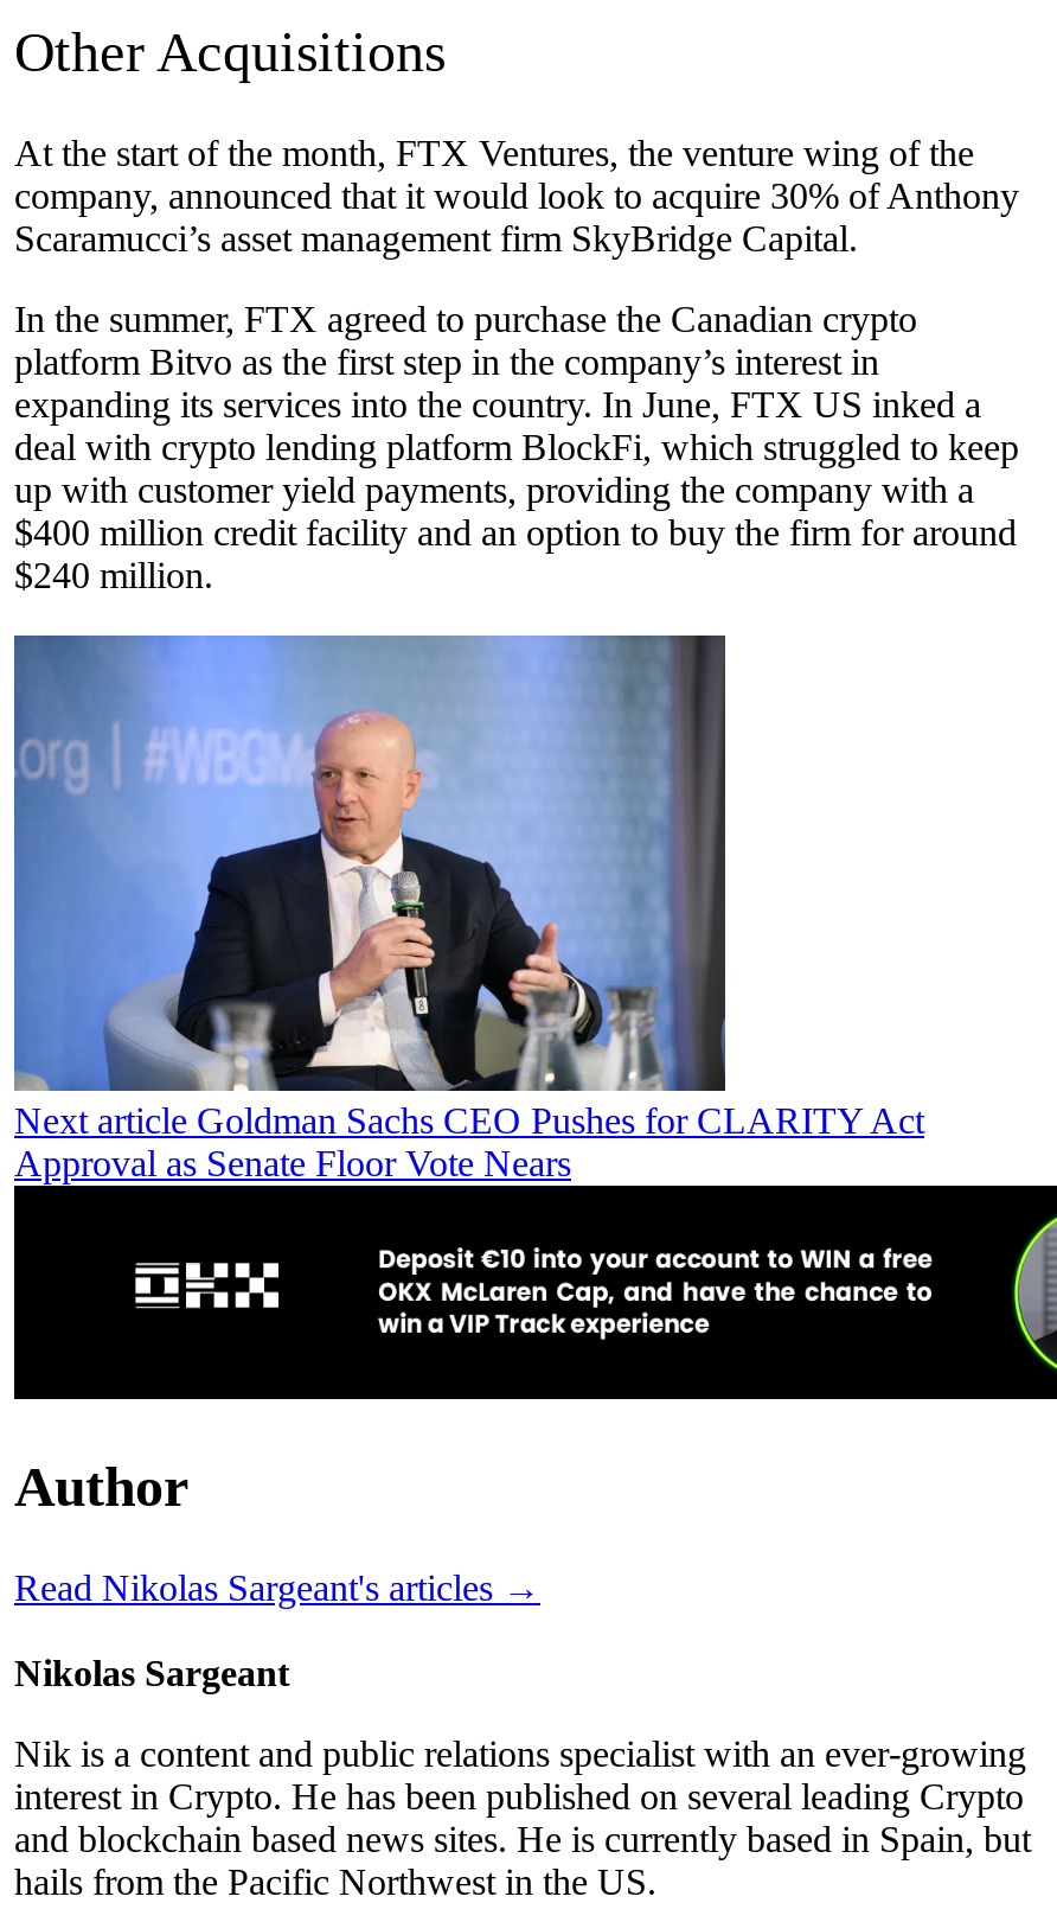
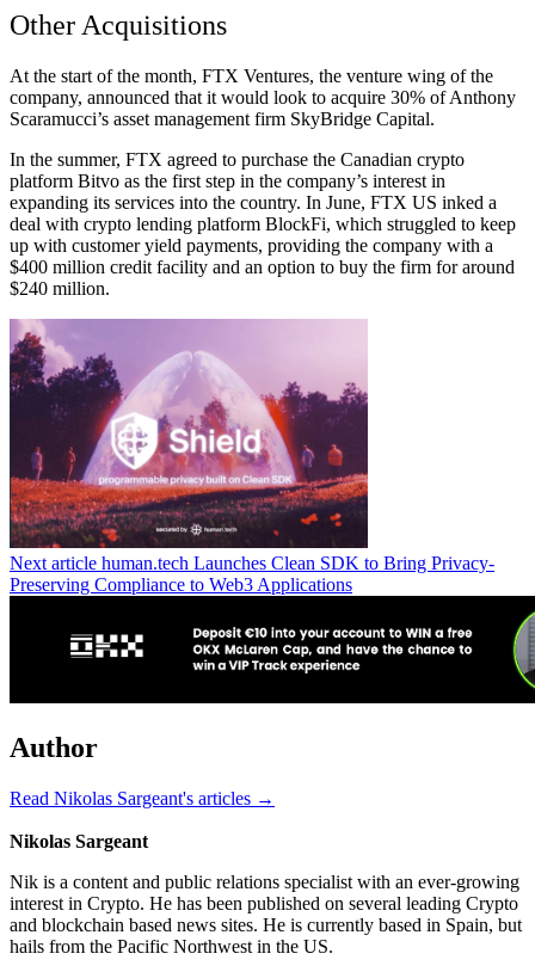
- [image]
- Next article Goldman Sachs CEO Pushes for CLARITY Act
- Approval as Senate Floor Vote Nears
+ [image]
+ Next article human.tech Launches Clean SDK to Bring Privacy-
+ Preserving Compliance to Web3 Applications
